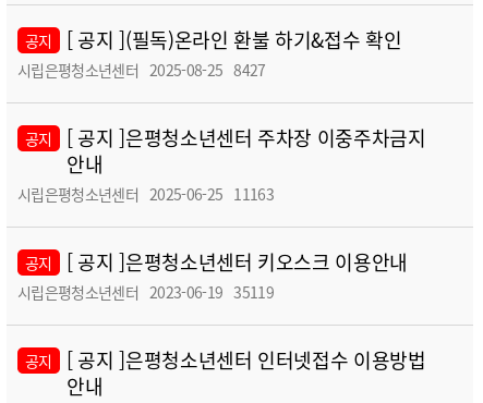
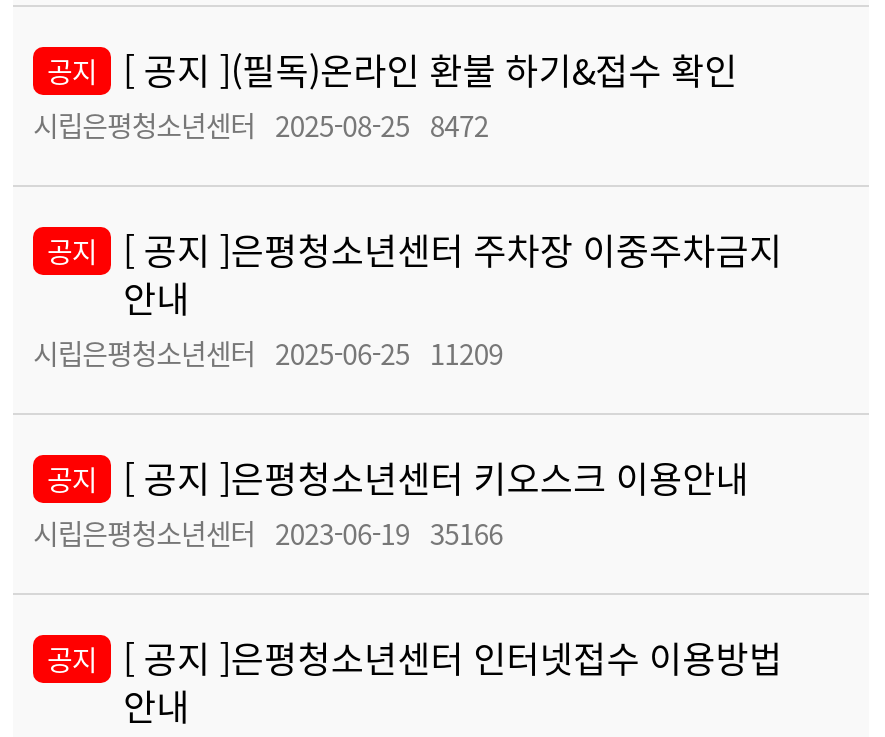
- 시립은평청소년센터 2025-08-25 8427
+ 시립은평청소년센터 2025-08-25 8472

- 시립은평청소년센터 2025-06-25 11163
+ 시립은평청소년센터 2025-06-25 11209

- 시립은평청소년센터 2023-06-19 35119
+ 시립은평청소년센터 2023-06-19 35166
